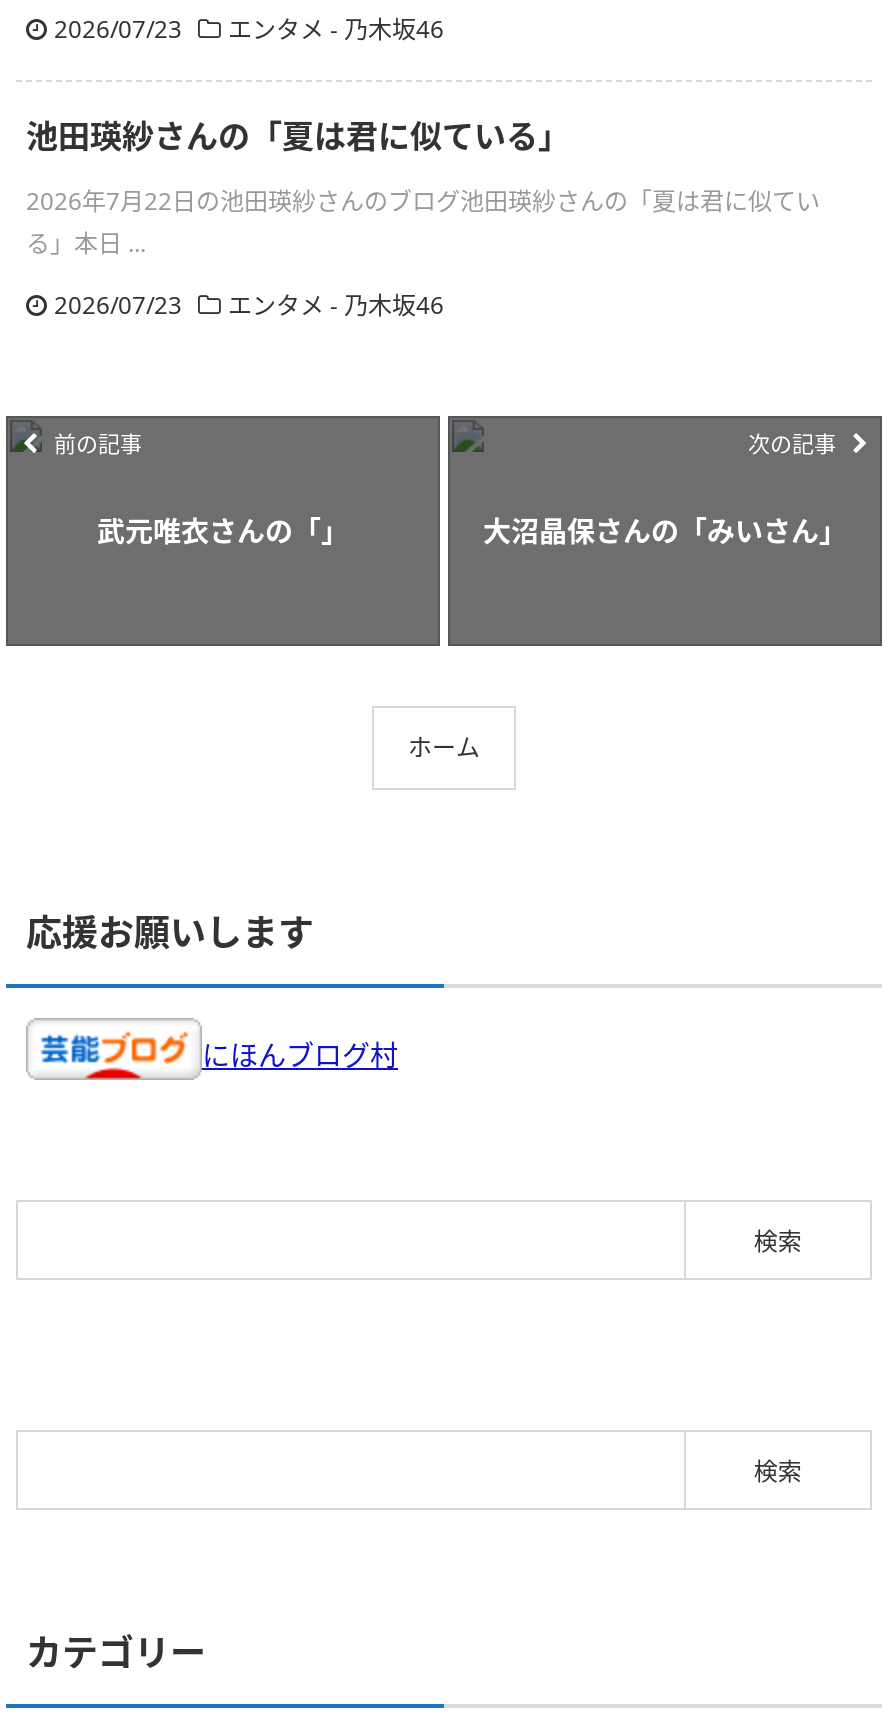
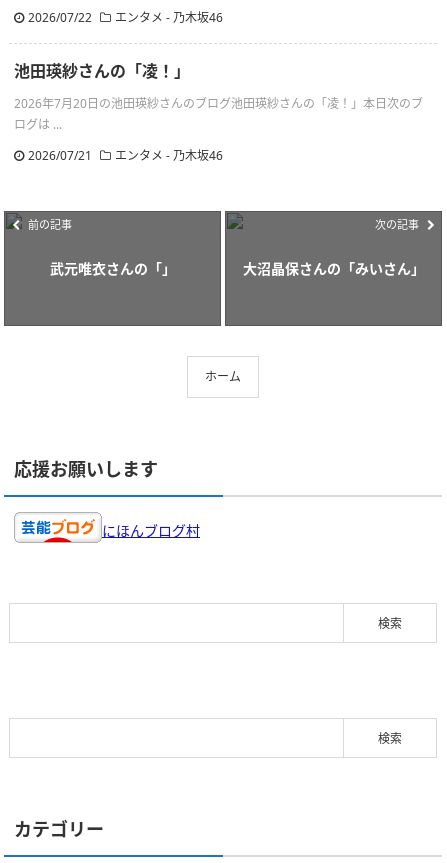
- 2026/07/23 エンタメ - 乃木坂46
+ 2026/07/22 エンタメ - 乃木坂46

- 池田瑛紗さんの「夏は君に似ている」
+ 池田瑛紗さんの「凌！」

- 2026年7月22日の池田瑛紗さんのブログ池田瑛紗さんの「夏は君に似てい
- る」本日 ...
+ 2026年7月20日の池田瑛紗さんのブログ池田瑛紗さんの「凌！」本日次のブ
+ ログは ...

- 2026/07/23 エンタメ - 乃木坂46
+ 2026/07/21 エンタメ - 乃木坂46
